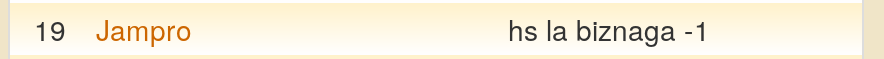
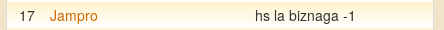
- 19 Jampro
+ 17 Jampro
